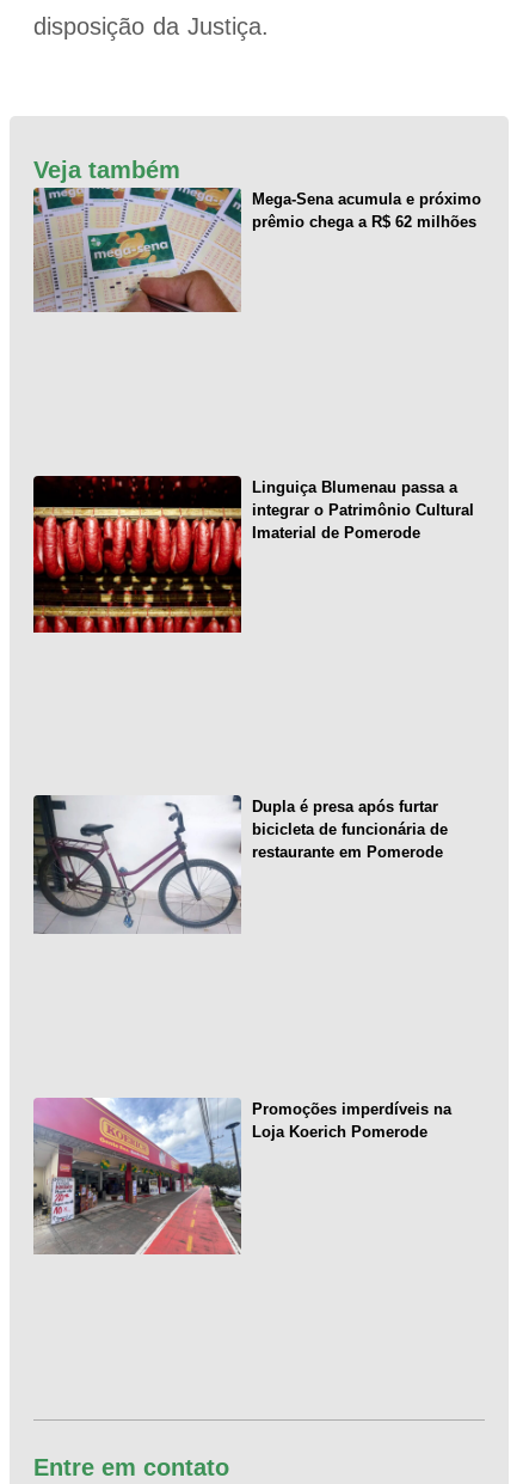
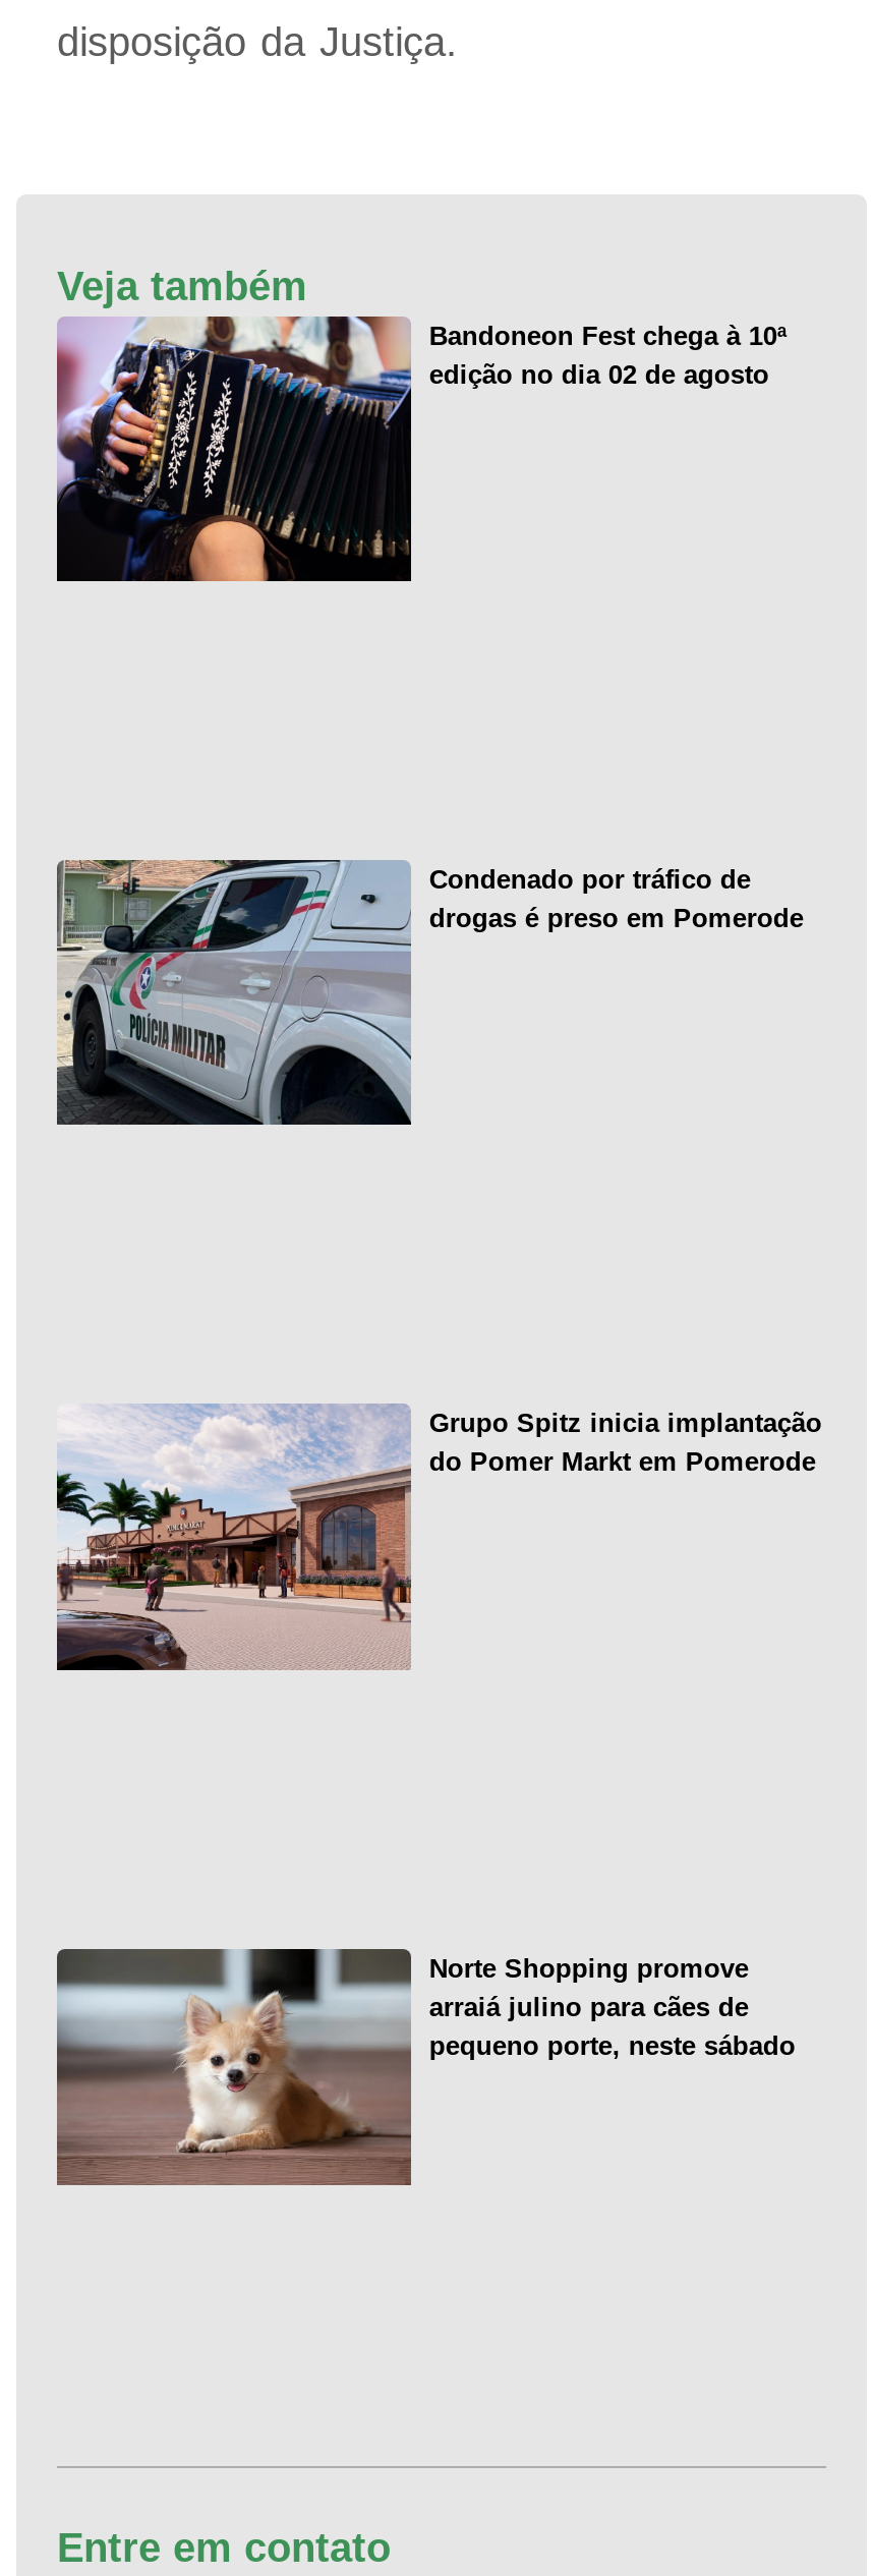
- [image]
- Mega-Sena acumula e próximo
- prêmio chega a R$ 62 milhões
+ [image]
+ Bandoneon Fest chega à 10ª
+ edição no dia 02 de agosto

- [image]
- Linguiça Blumenau passa a
- integrar o Patrimônio Cultural
- Imaterial de Pomerode
+ [image]
+ Condenado por tráfico de
+ drogas é preso em Pomerode

- [image]
- Dupla é presa após furtar
- bicicleta de funcionária de
- restaurante em Pomerode
+ [image]
+ Grupo Spitz inicia implantação
+ do Pomer Markt em Pomerode

- [image]
- Promoções imperdíveis na
- Loja Koerich Pomerode
+ [image]
+ Norte Shopping promove
+ arraiá julino para cães de
+ pequeno porte, neste sábado
